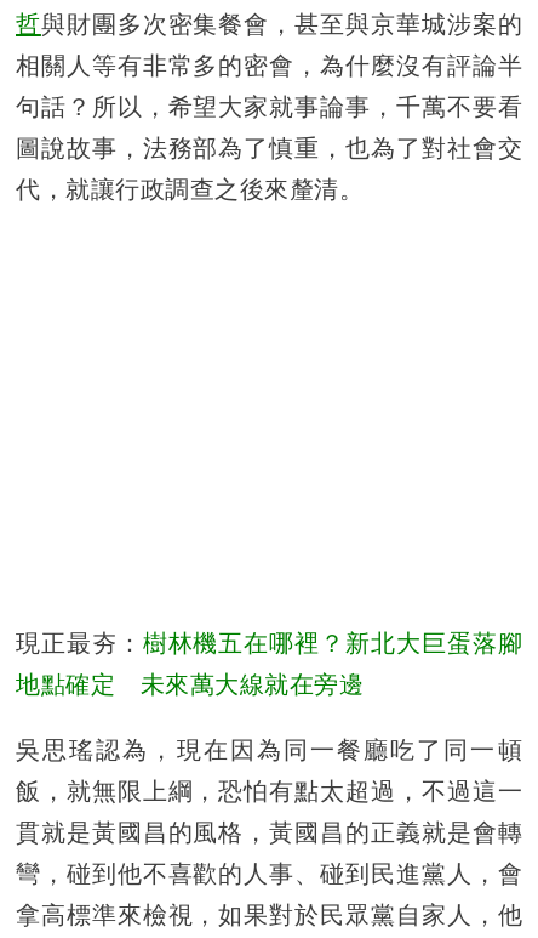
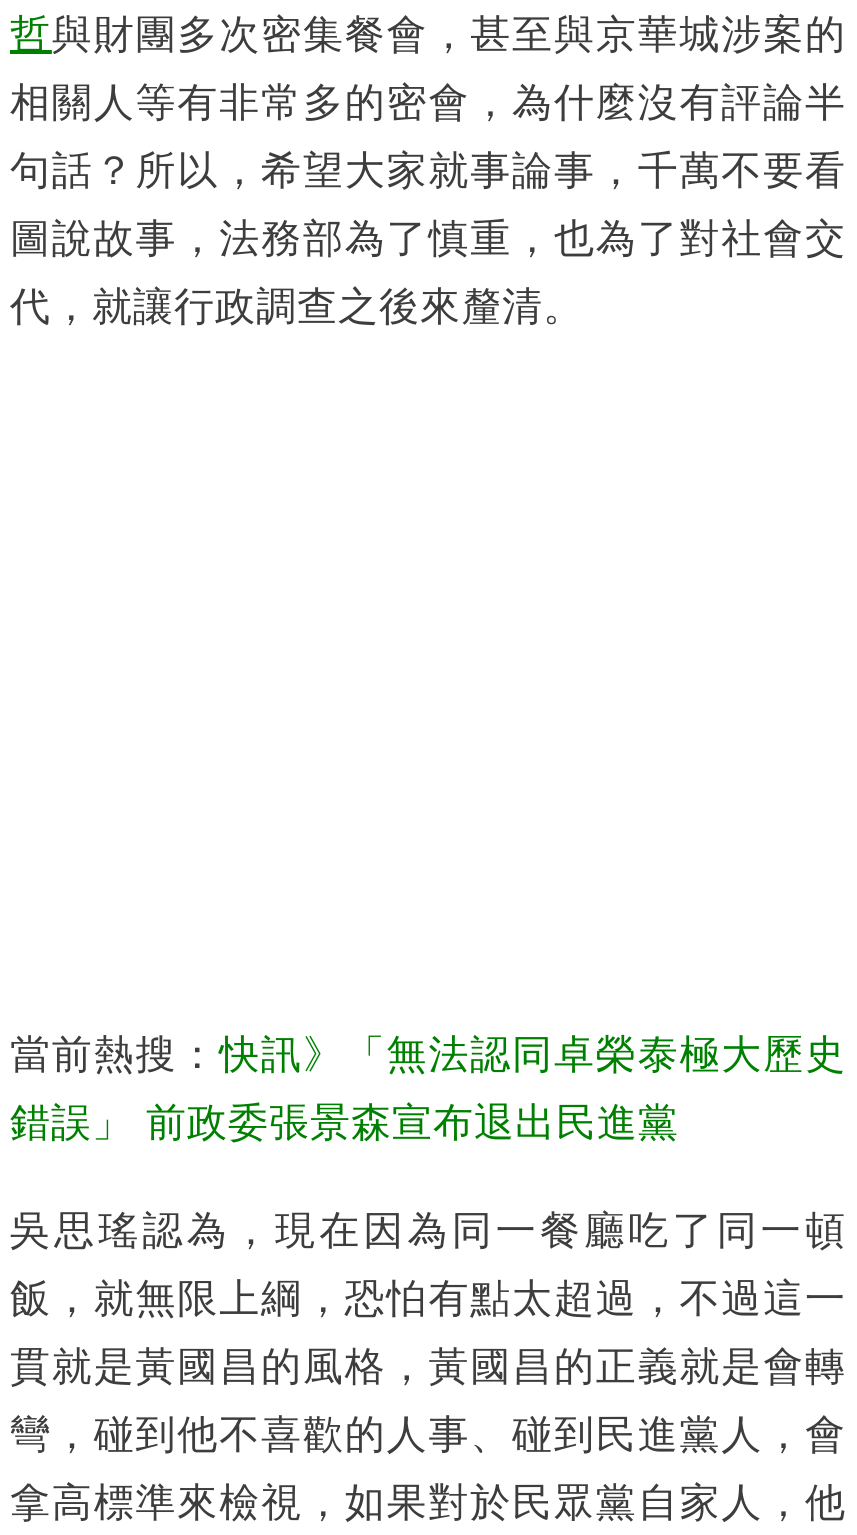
- 現正最夯：樹林機五在哪裡？新北大巨蛋落腳
+ 當前熱搜：快訊》「無法認同卓榮泰極大歷史

- 地點確定 未來萬大線就在旁邊
+ 錯誤」 前政委張景森宣布退出民進黨
